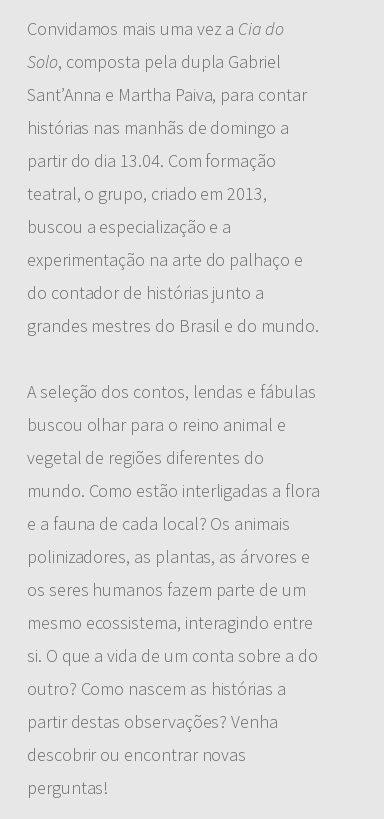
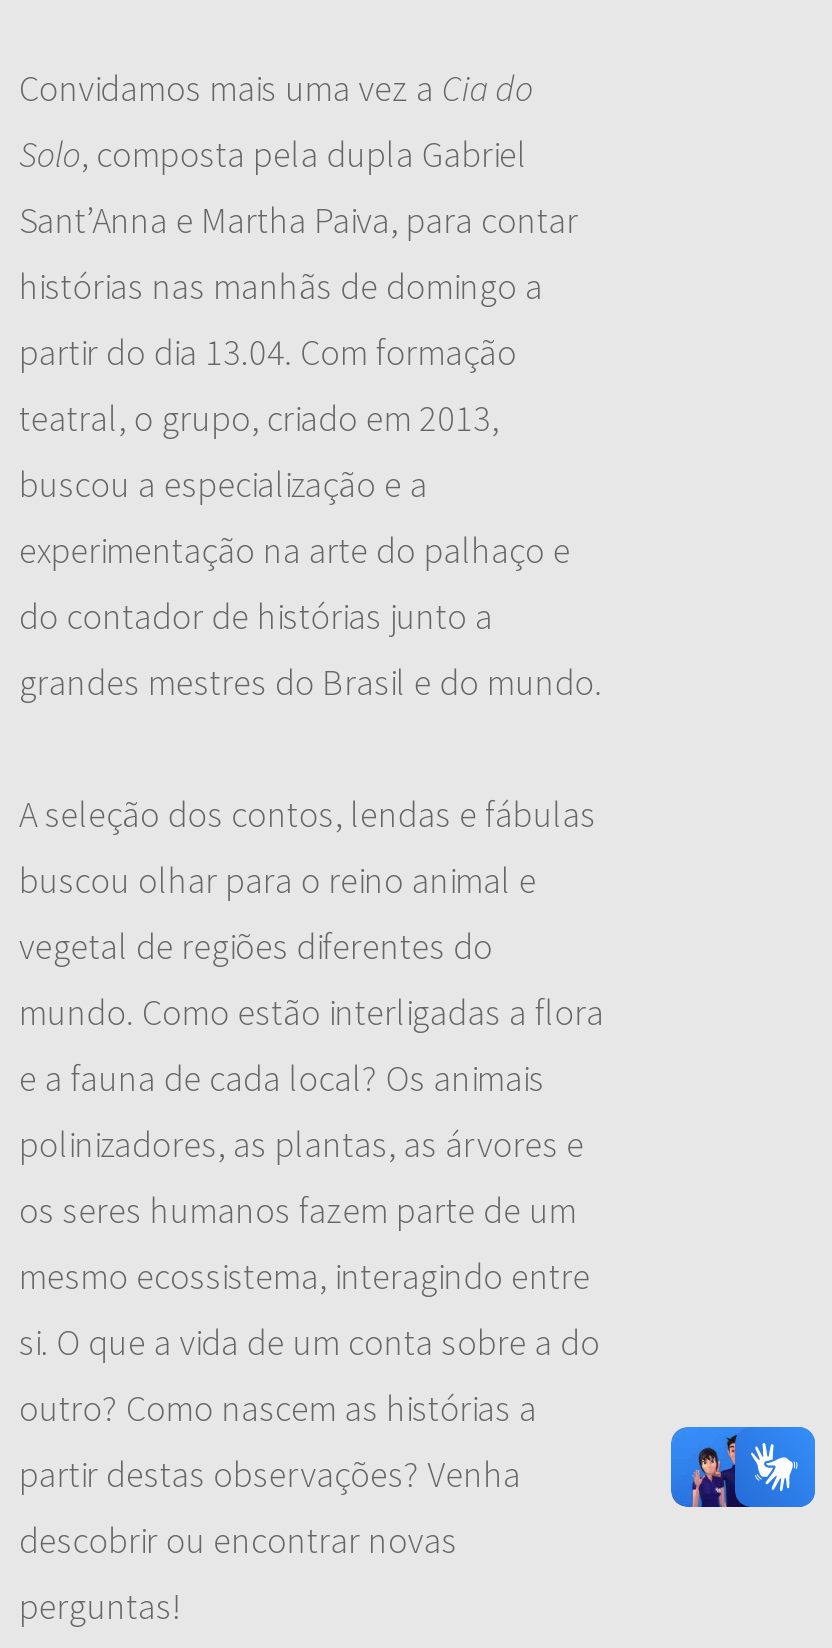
+ [image]
